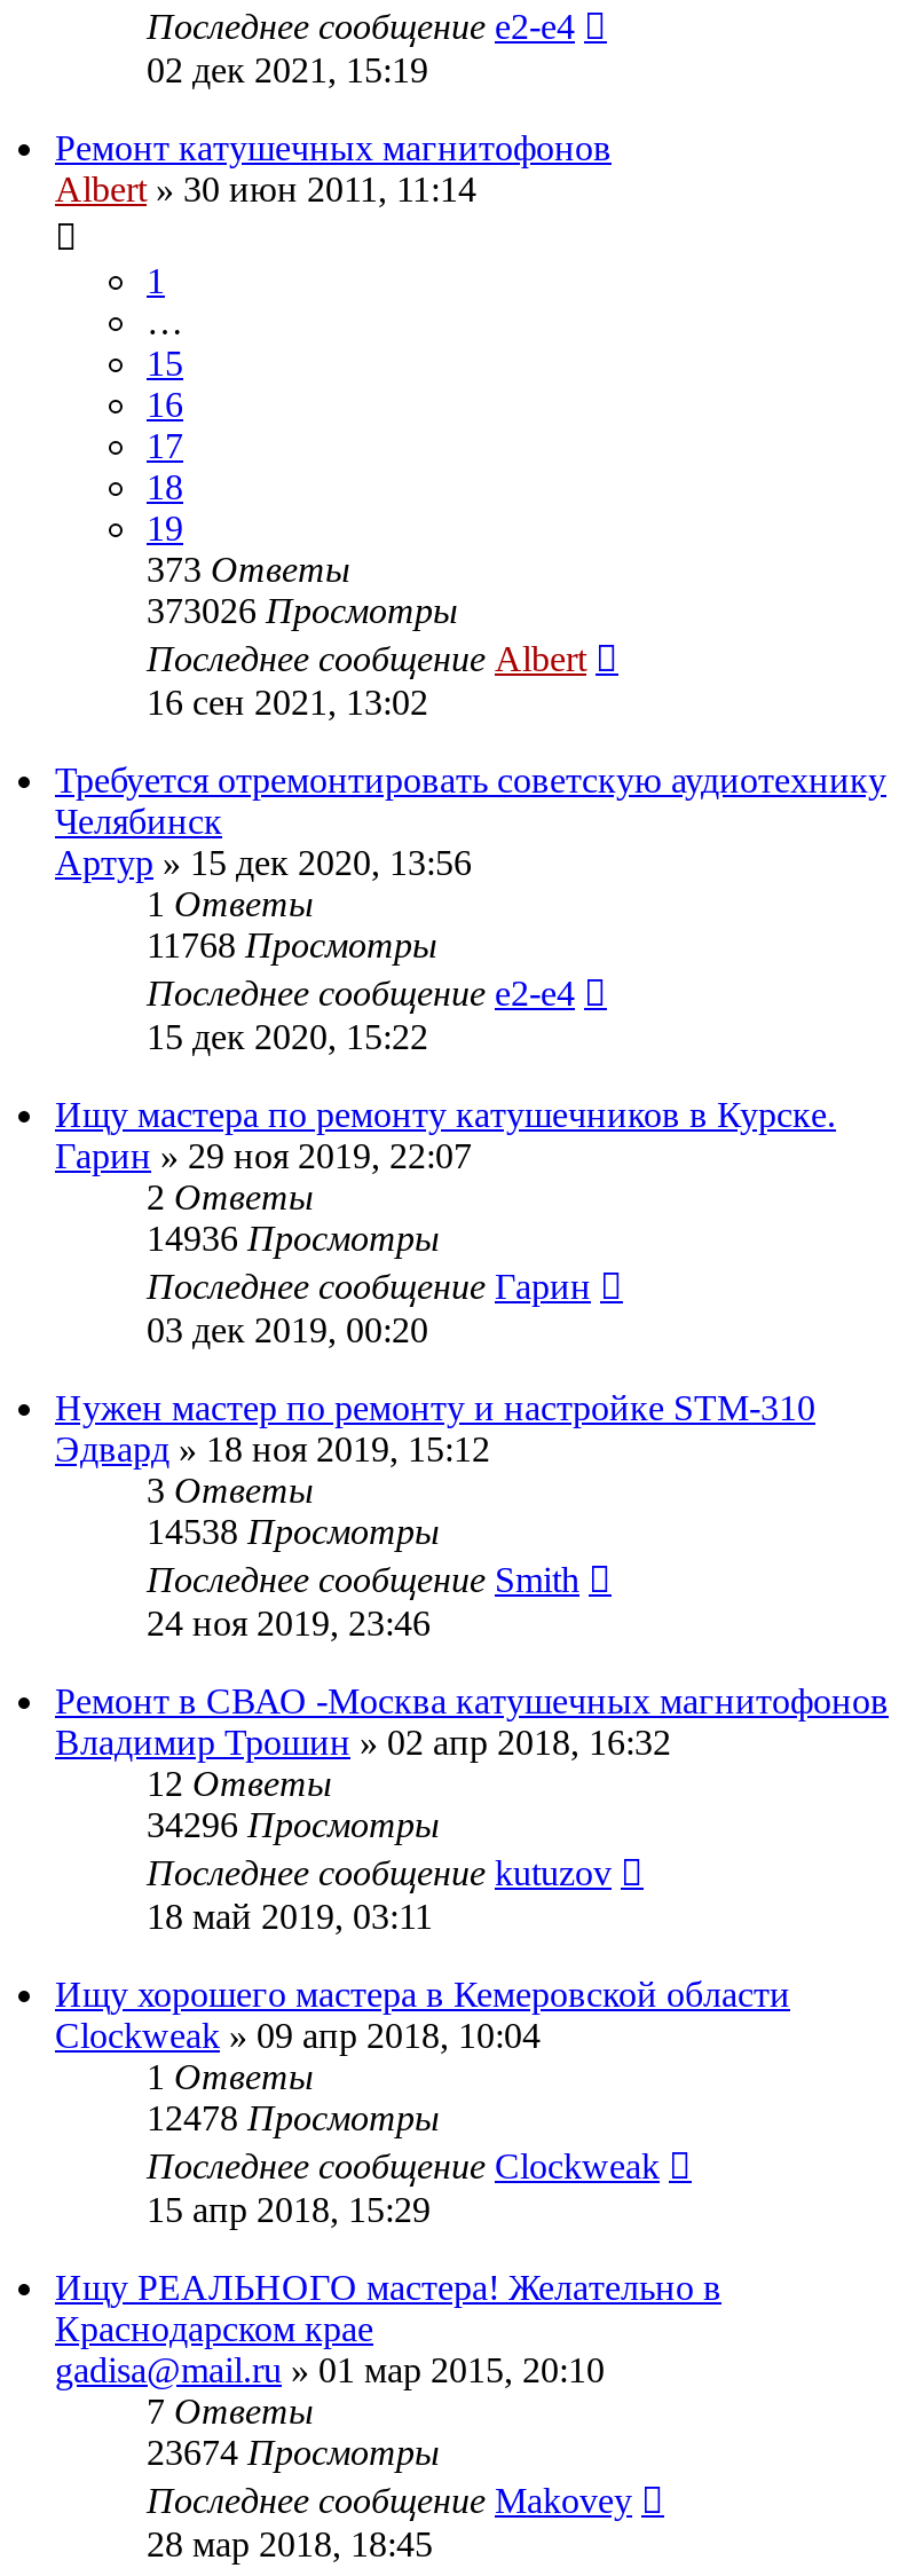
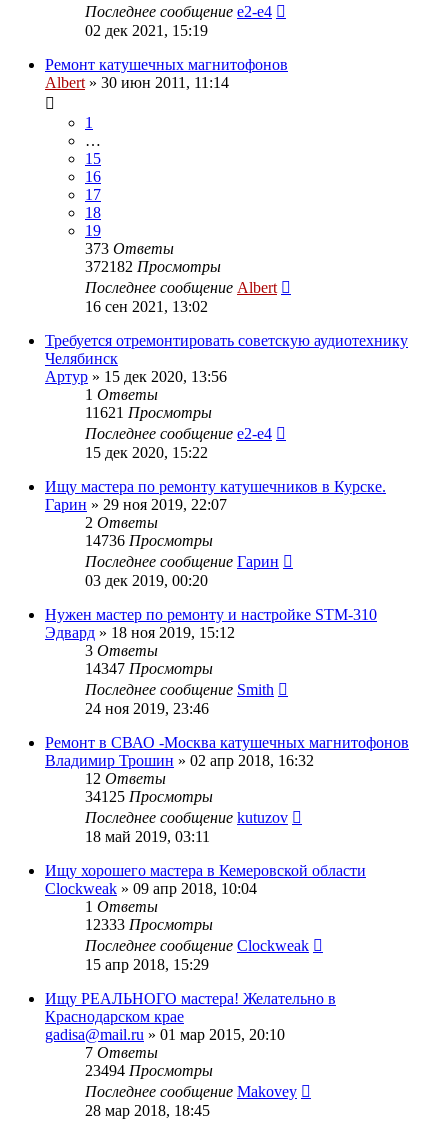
- 373026 Просмотры
+ 372182 Просмотры

- 11768 Просмотры
+ 11621 Просмотры

- 14936 Просмотры
+ 14736 Просмотры

- 14538 Просмотры
+ 14347 Просмотры

- 34296 Просмотры
+ 34125 Просмотры

- 12478 Просмотры
+ 12333 Просмотры

- 23674 Просмотры
+ 23494 Просмотры
